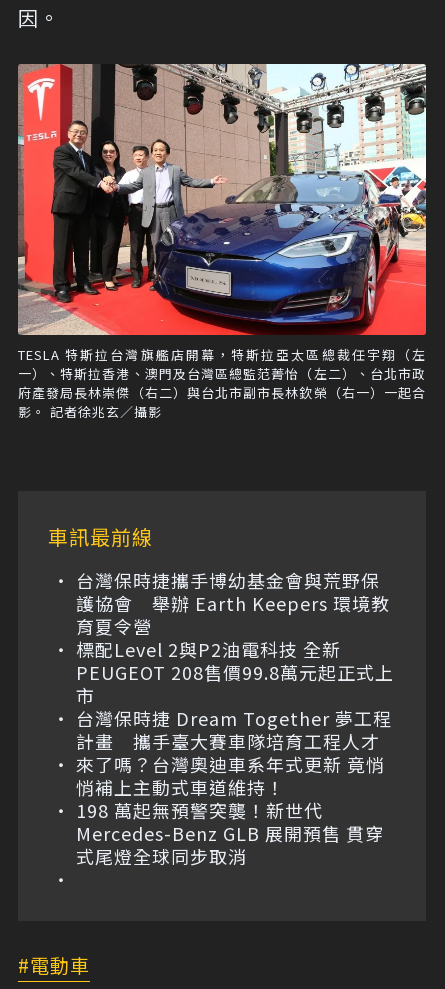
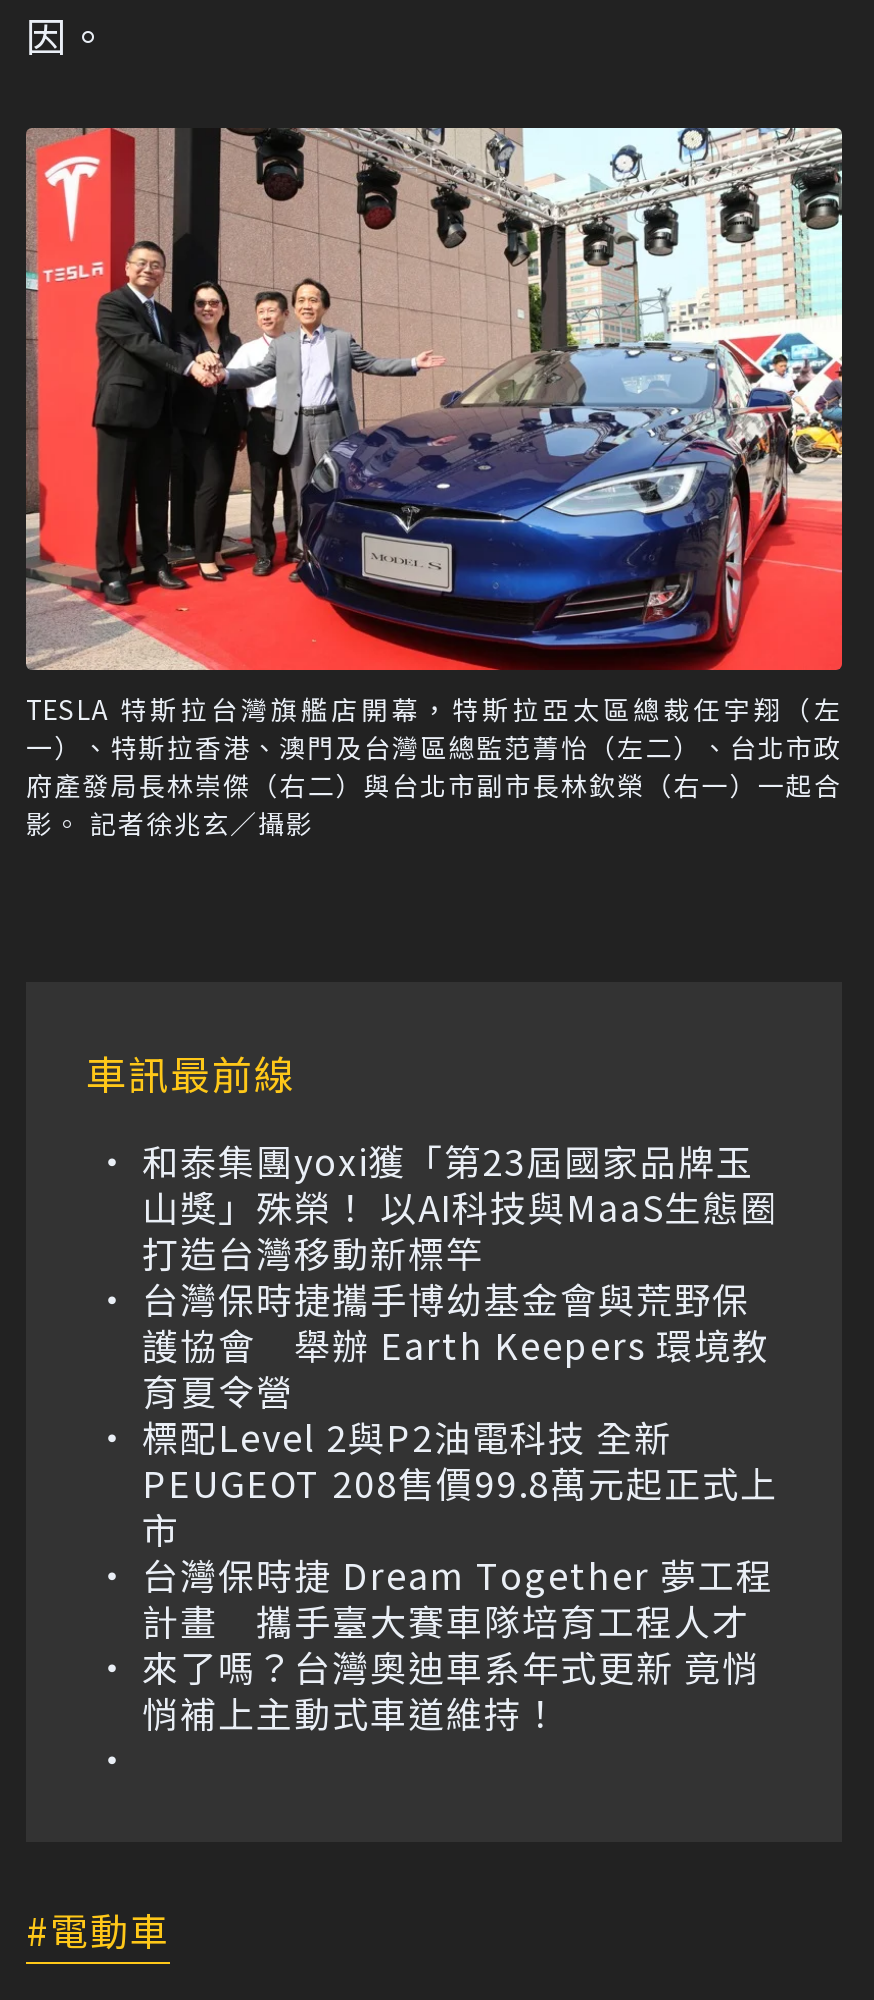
+ 和泰集團yoxi獲「第23屆國家品牌玉
+ 山獎」殊榮！ 以AI科技與MaaS生態圈
+ 打造台灣移動新標竿

moved down: 台灣保時捷攜手博幼基金會與荒野保 | 護協會 舉辦 Earth Keepers 環境教 | 標配Level 2與P2油電科技 全新 | ... | 來了嗎？台灣奧迪車系年式更新 竟悄 | 悄補上主動式車道維持！

- 198 萬起無預警突襲！新世代
- Mercedes-Benz GLB 展開預售 貫穿
- 式尾燈全球同步取消
